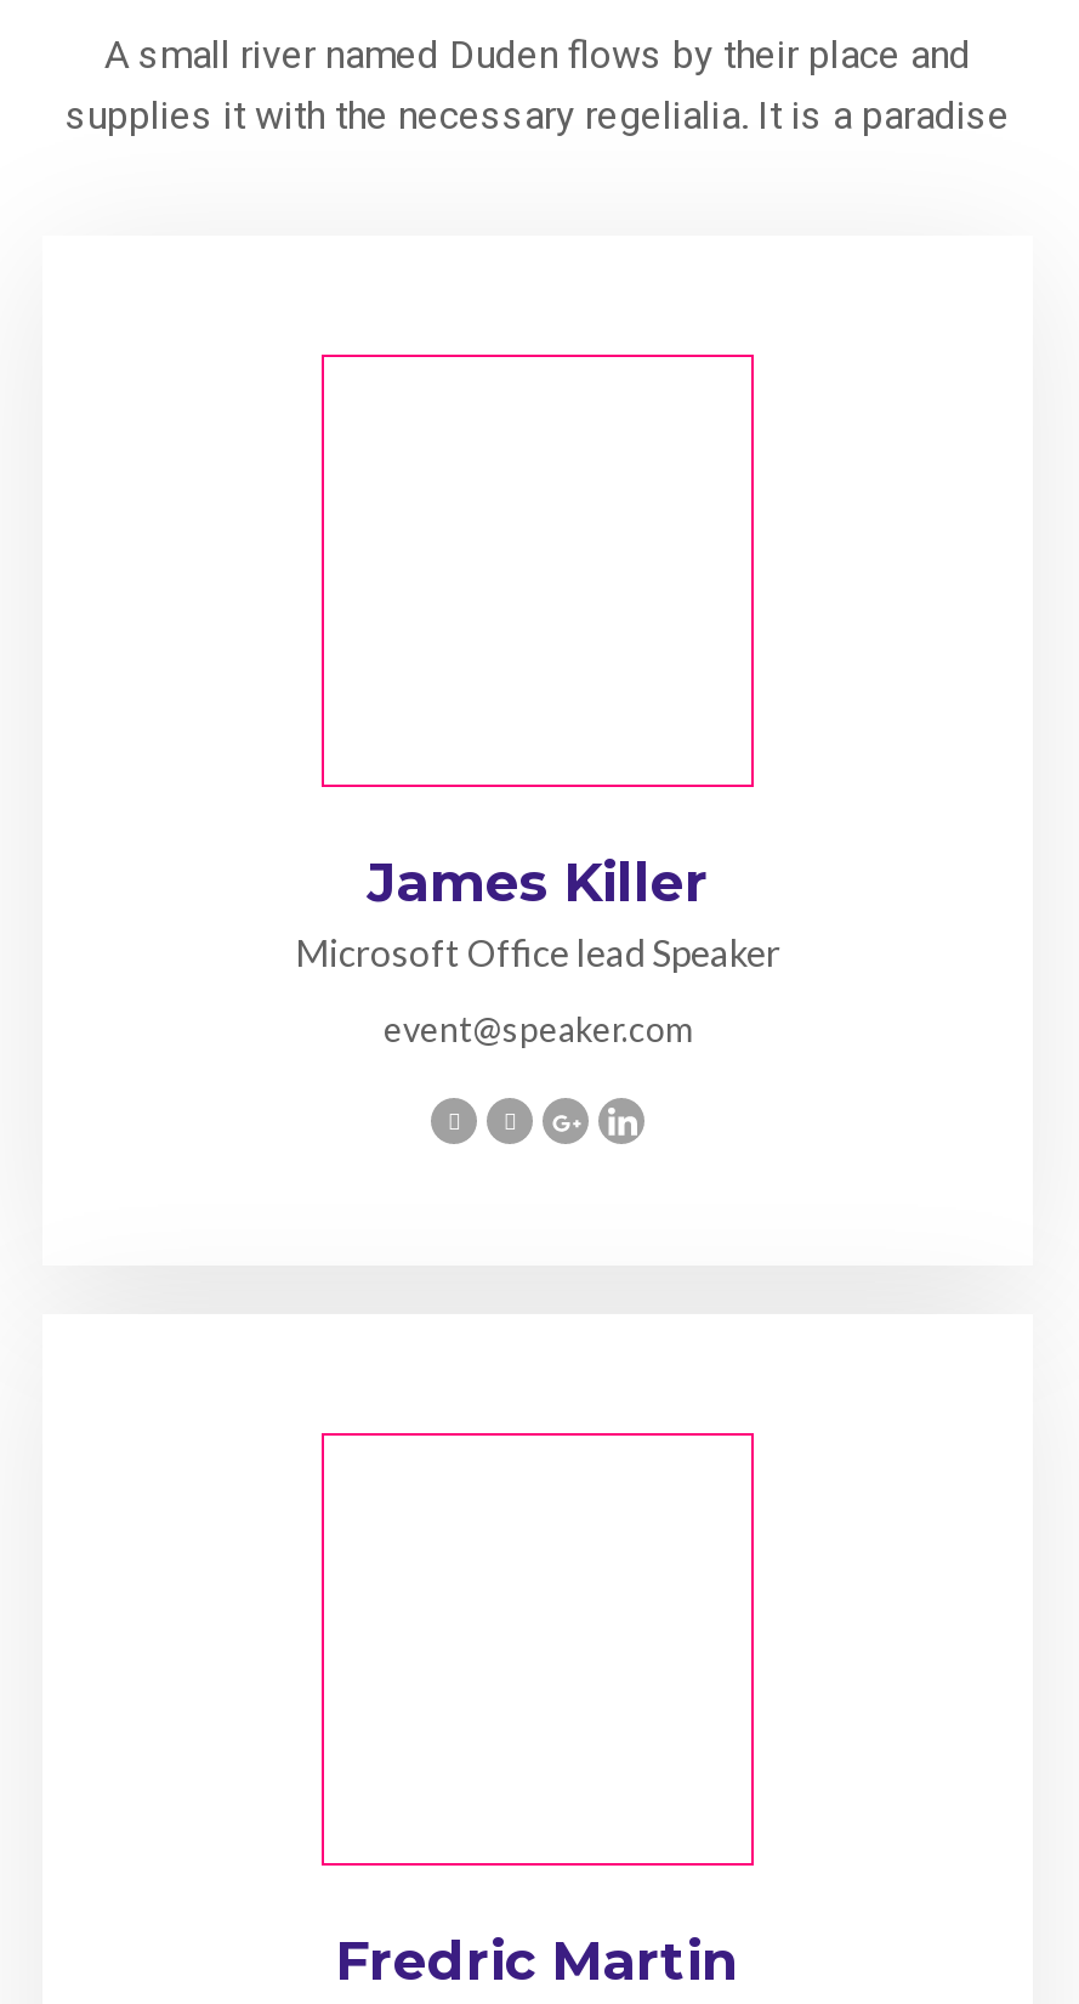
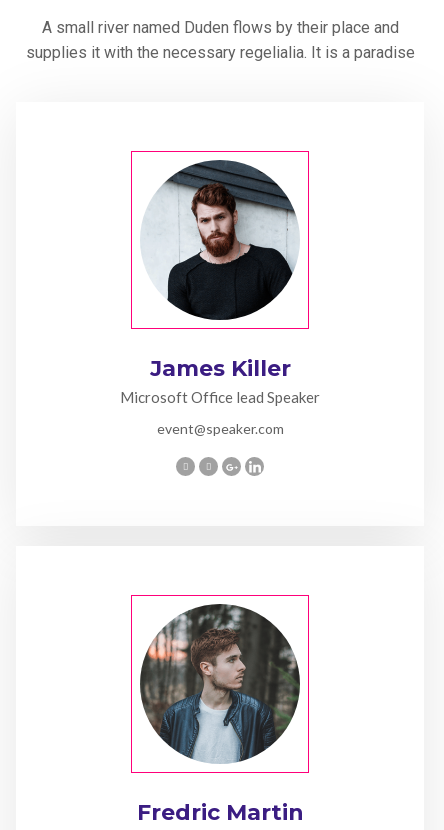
+ [image]

+ [image]
